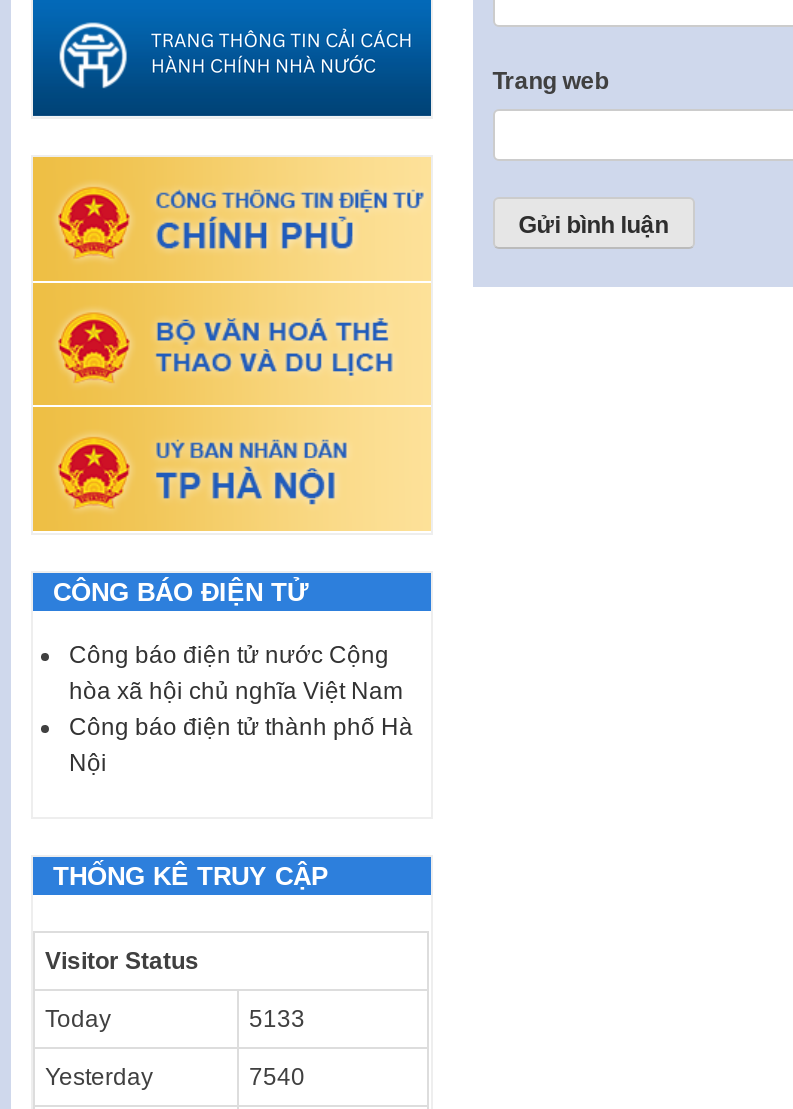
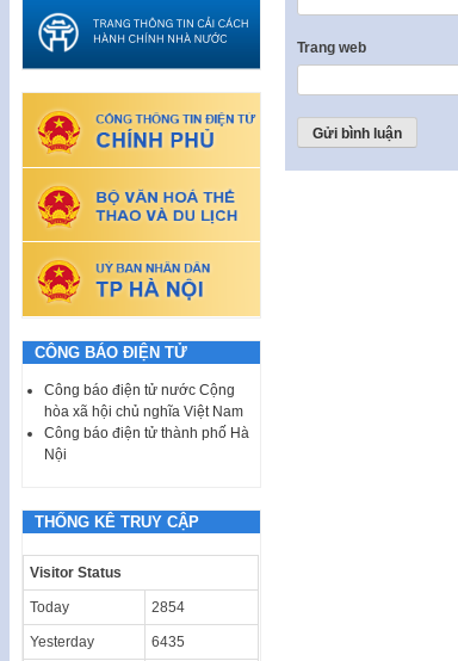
- 5133
+ 2854

- 7540
+ 6435
